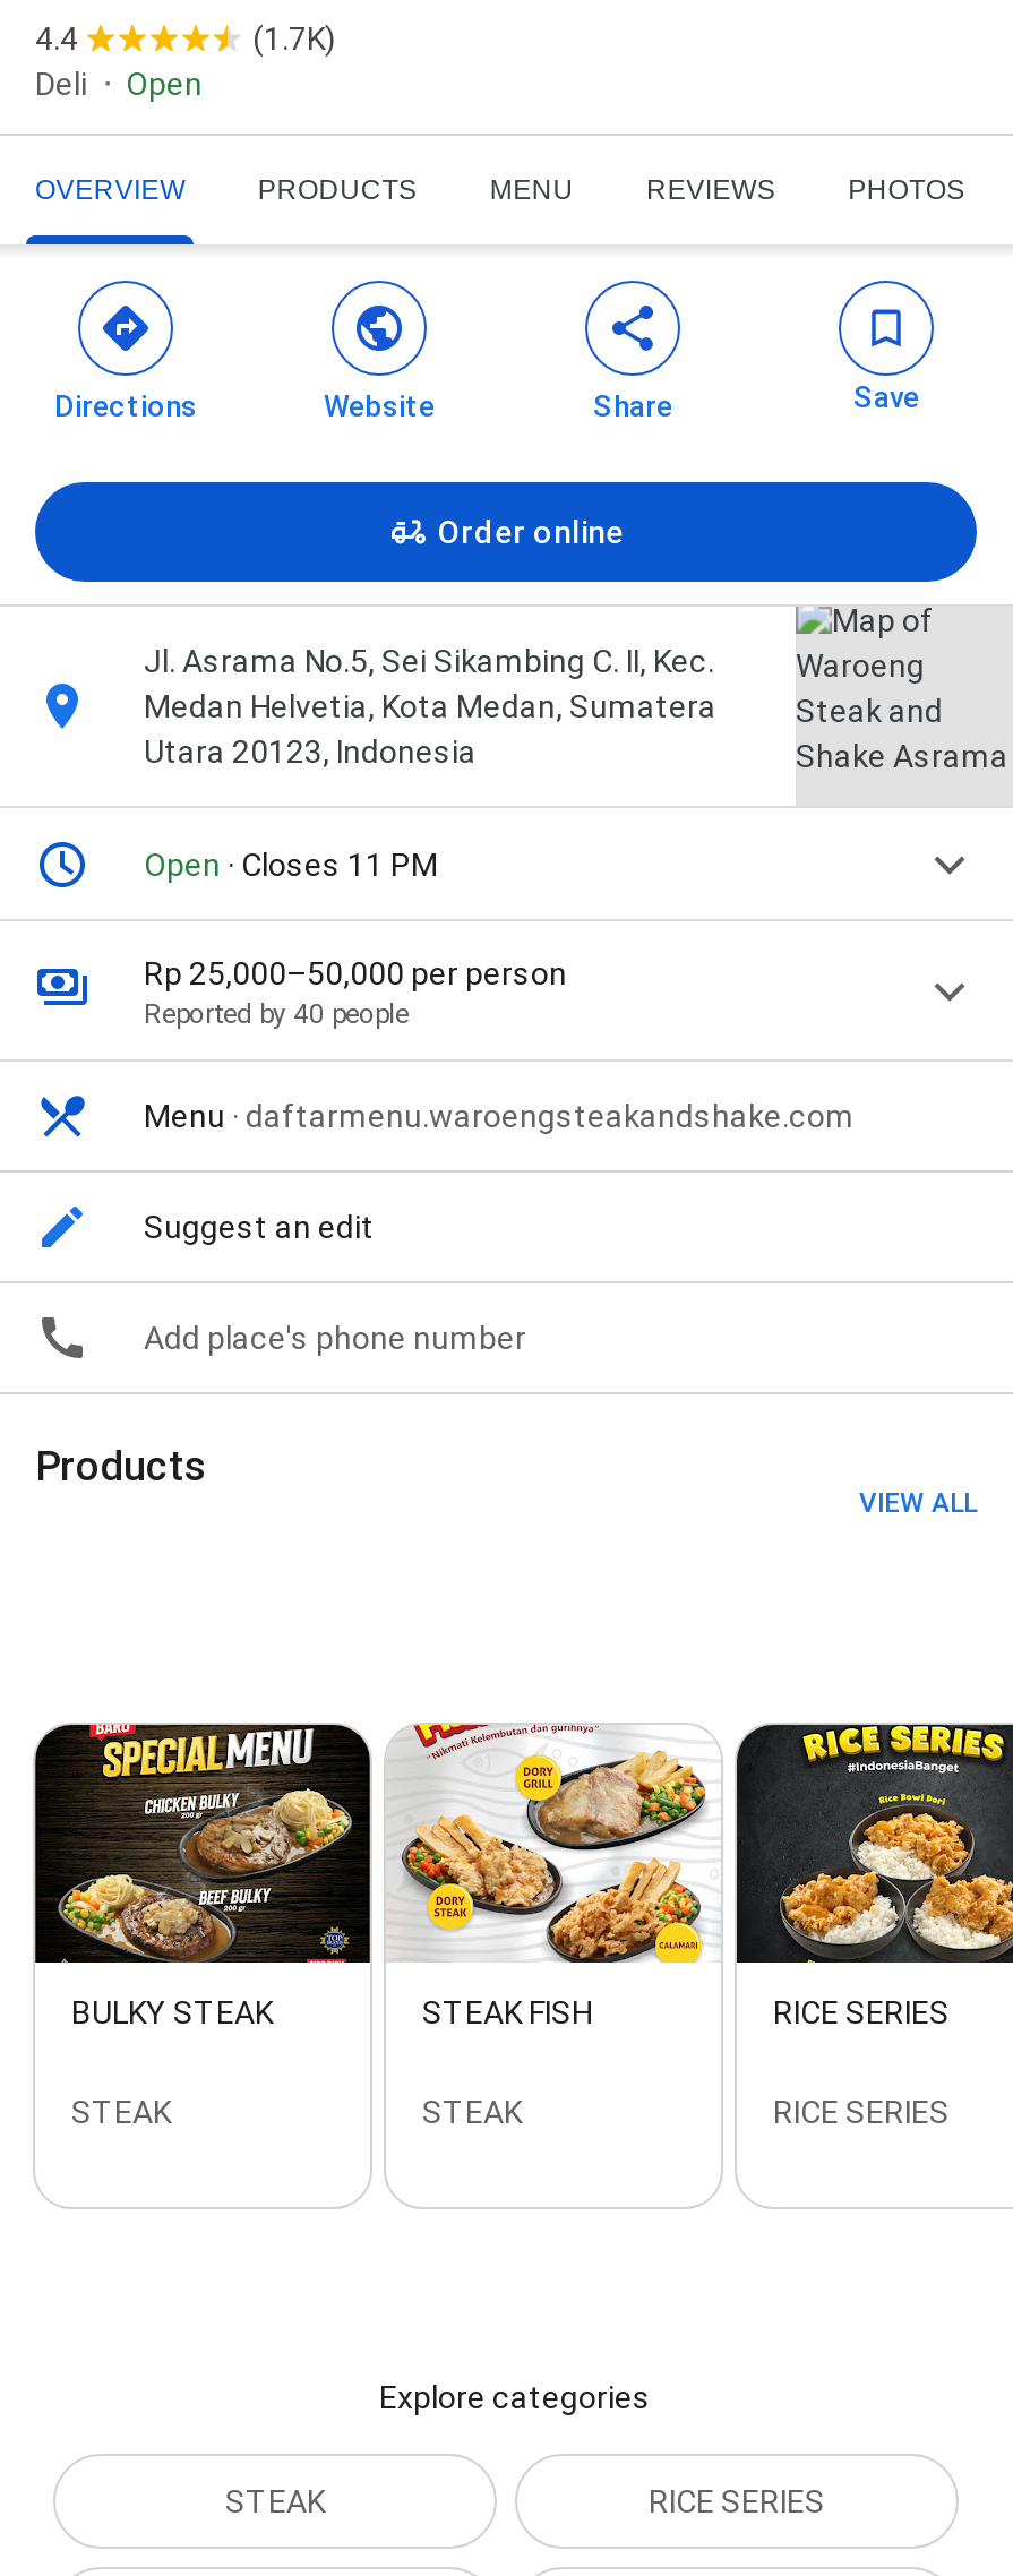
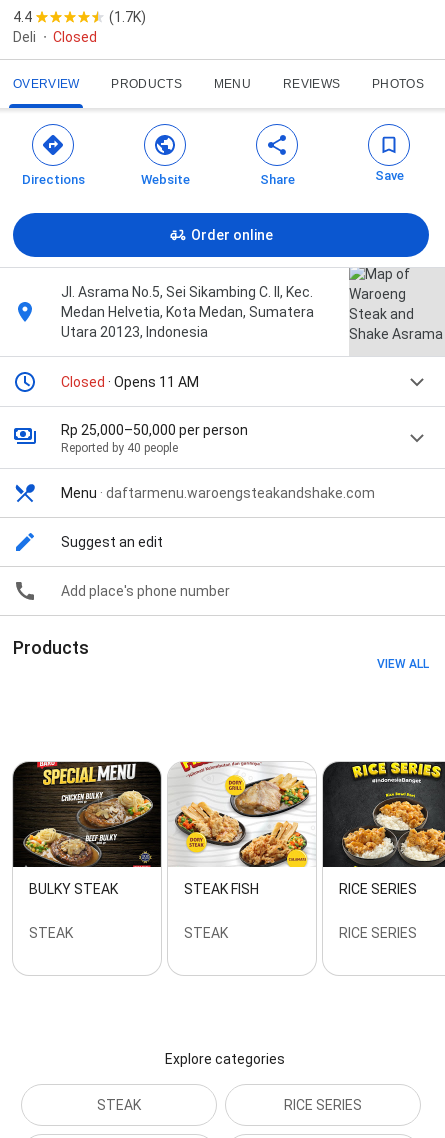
- Open
+ Closed

- Open · Closes 11 PM
+ Closed · Opens 11 AM
